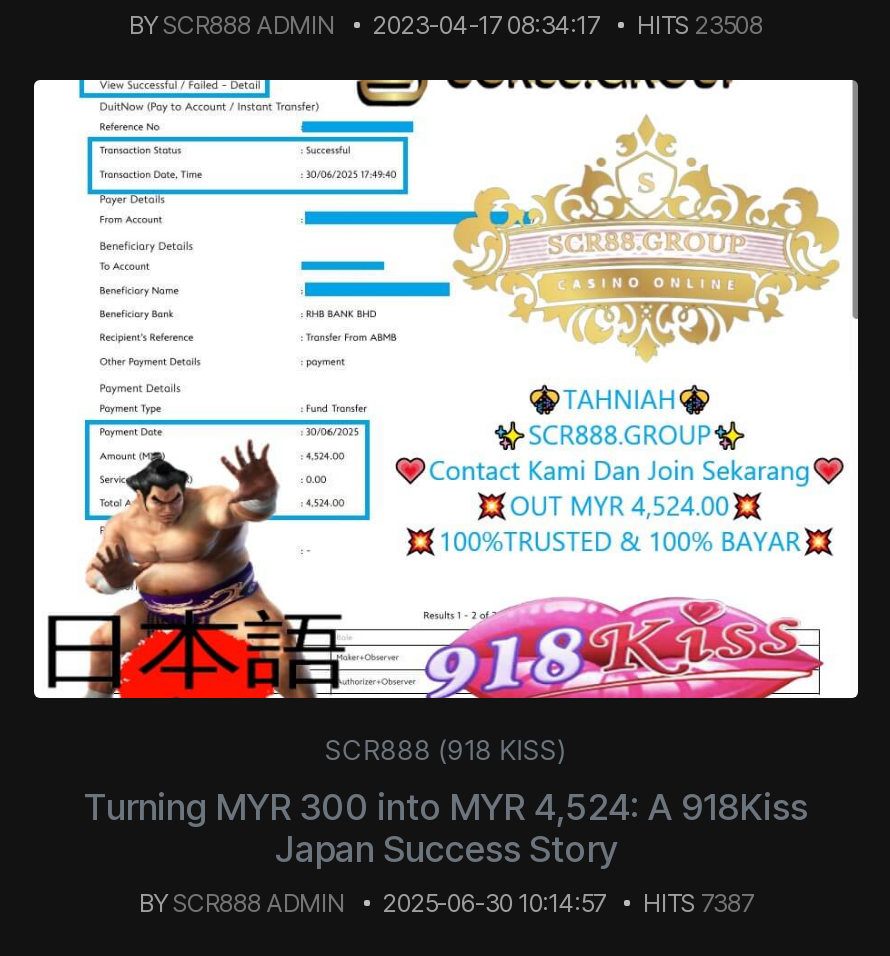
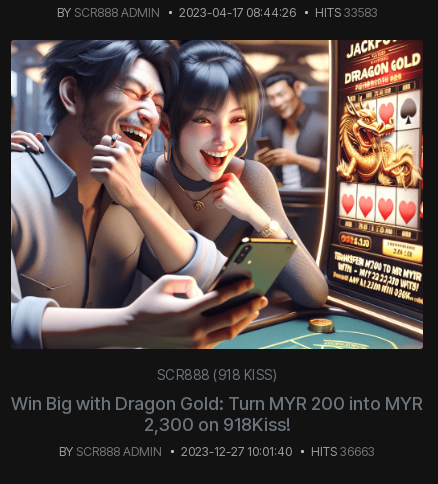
- 2023-04-17 08:34:17
+ 2023-04-17 08:44:26

- HITS 23508
+ HITS 33583

- [image]
+ [image]

- Turning MYR 300 into MYR 4,524: A 918Kiss
- Japan Success Story
+ Win Big with Dragon Gold: Turn MYR 200 into MYR
+ 2,300 on 918Kiss!

- 2025-06-30 10:14:57
+ 2023-12-27 10:01:40

- HITS 7387
+ HITS 36663
